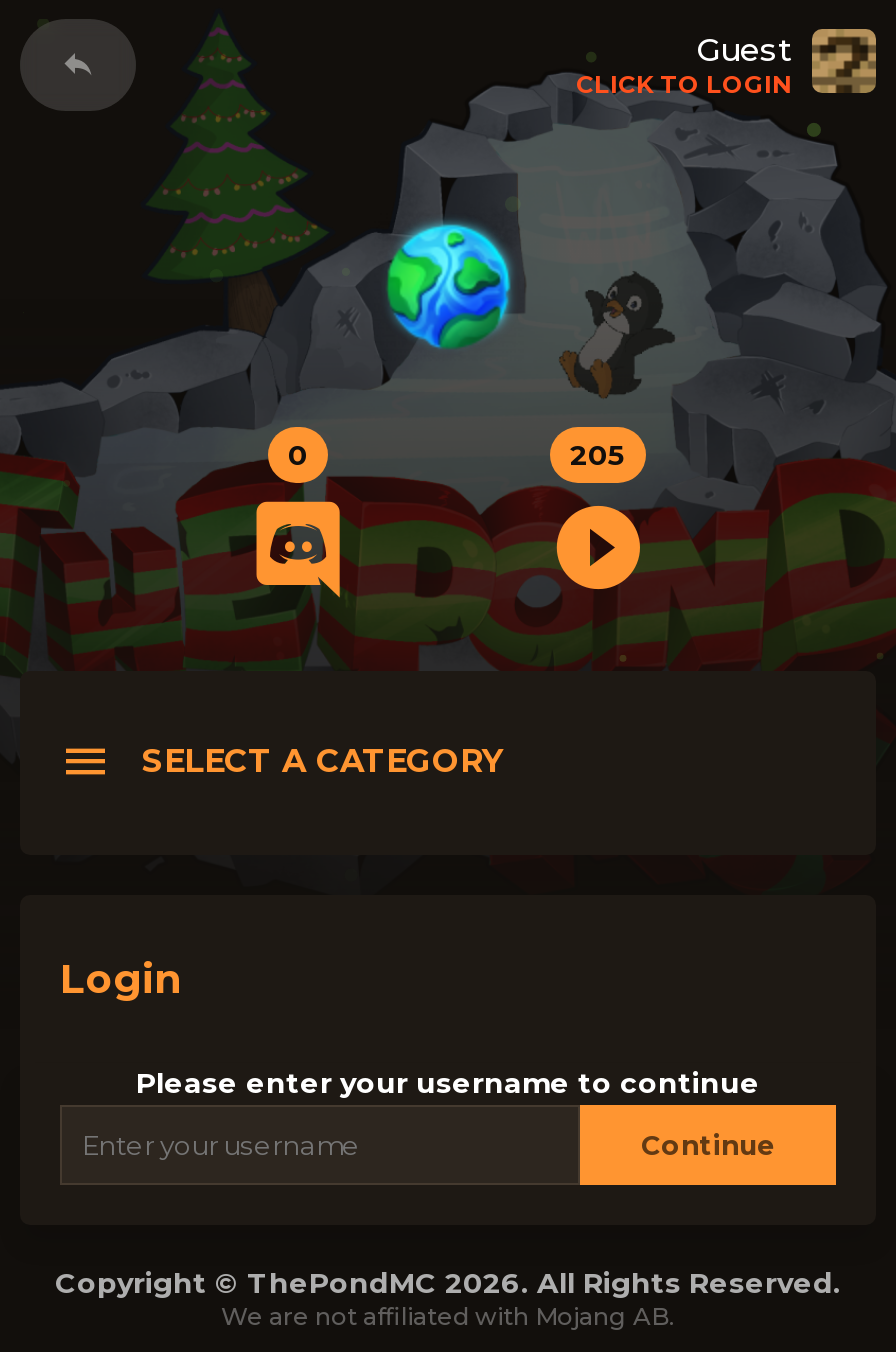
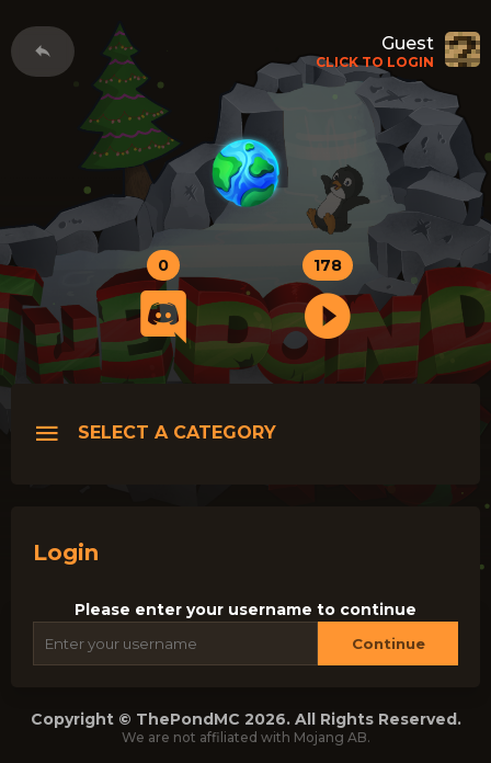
- 205
+ 178
